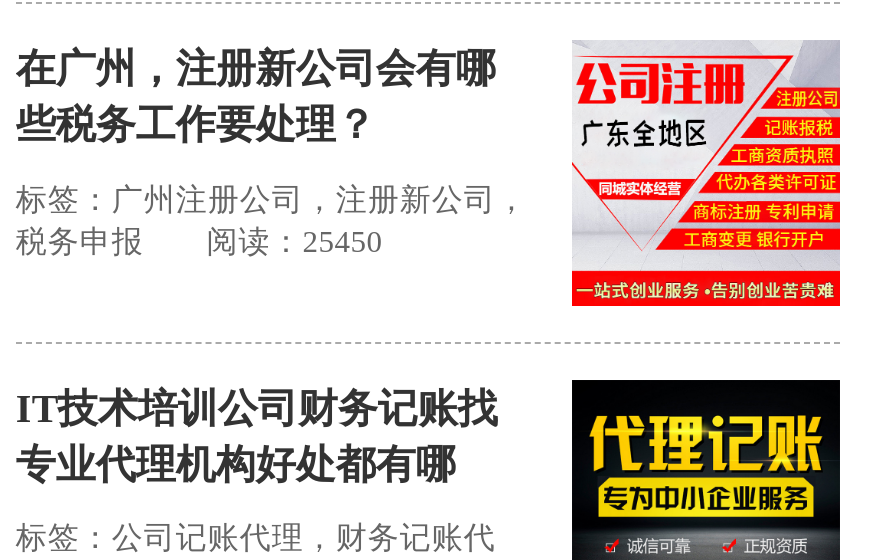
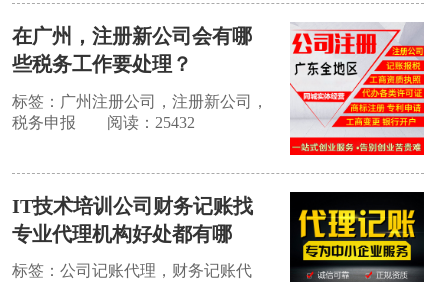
- 税务申报 阅读：25450
+ 税务申报 阅读：25432
